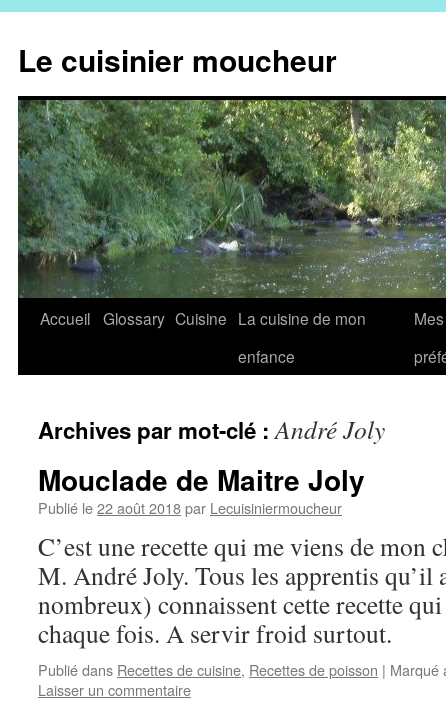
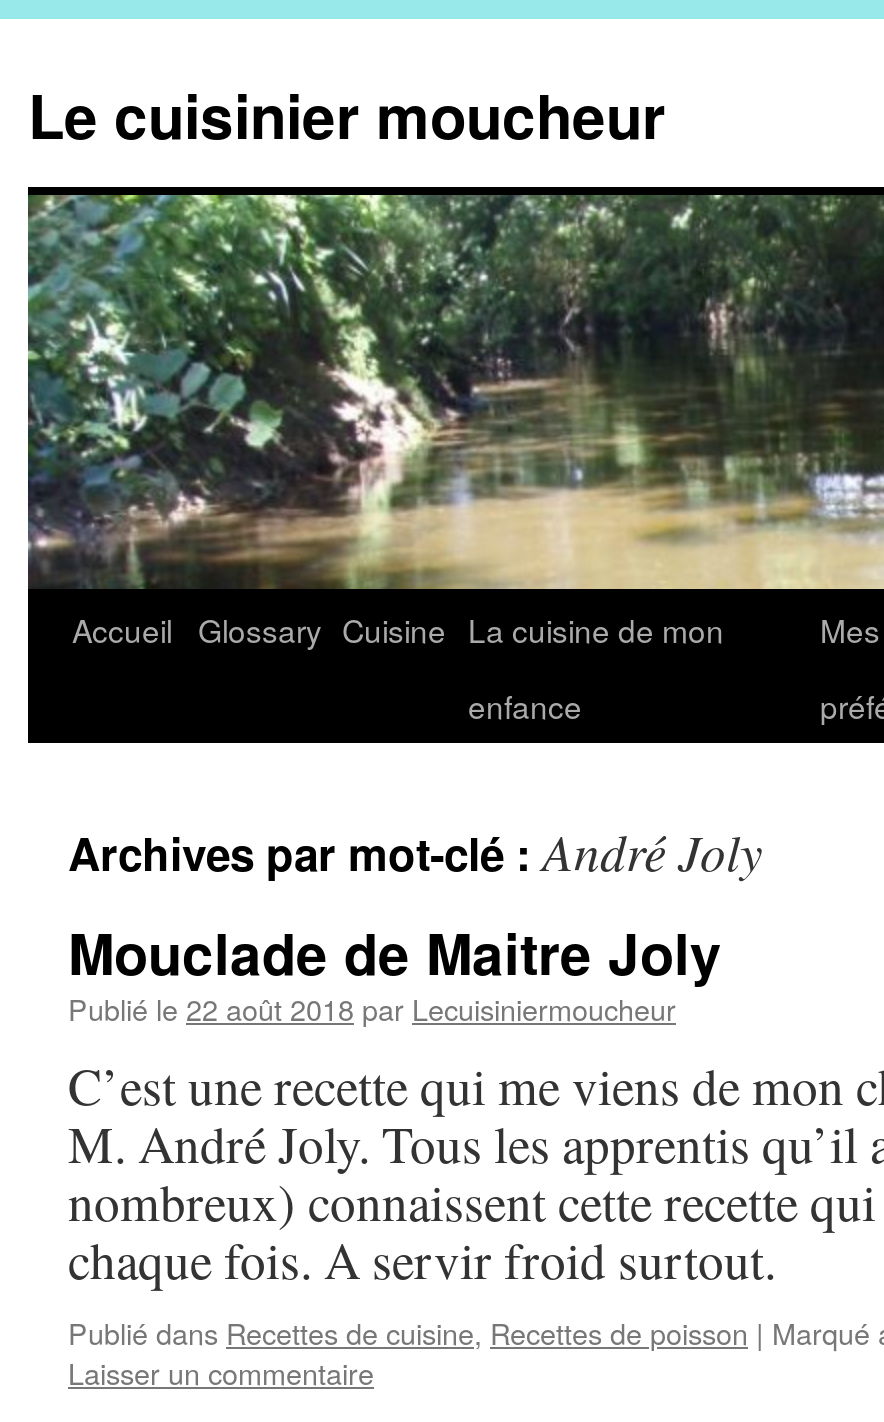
- [image]
+ [image]
